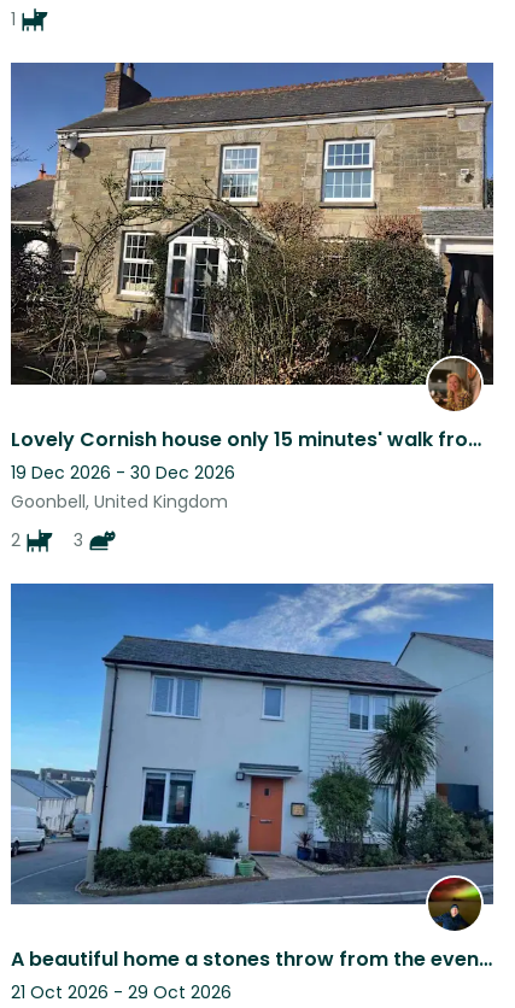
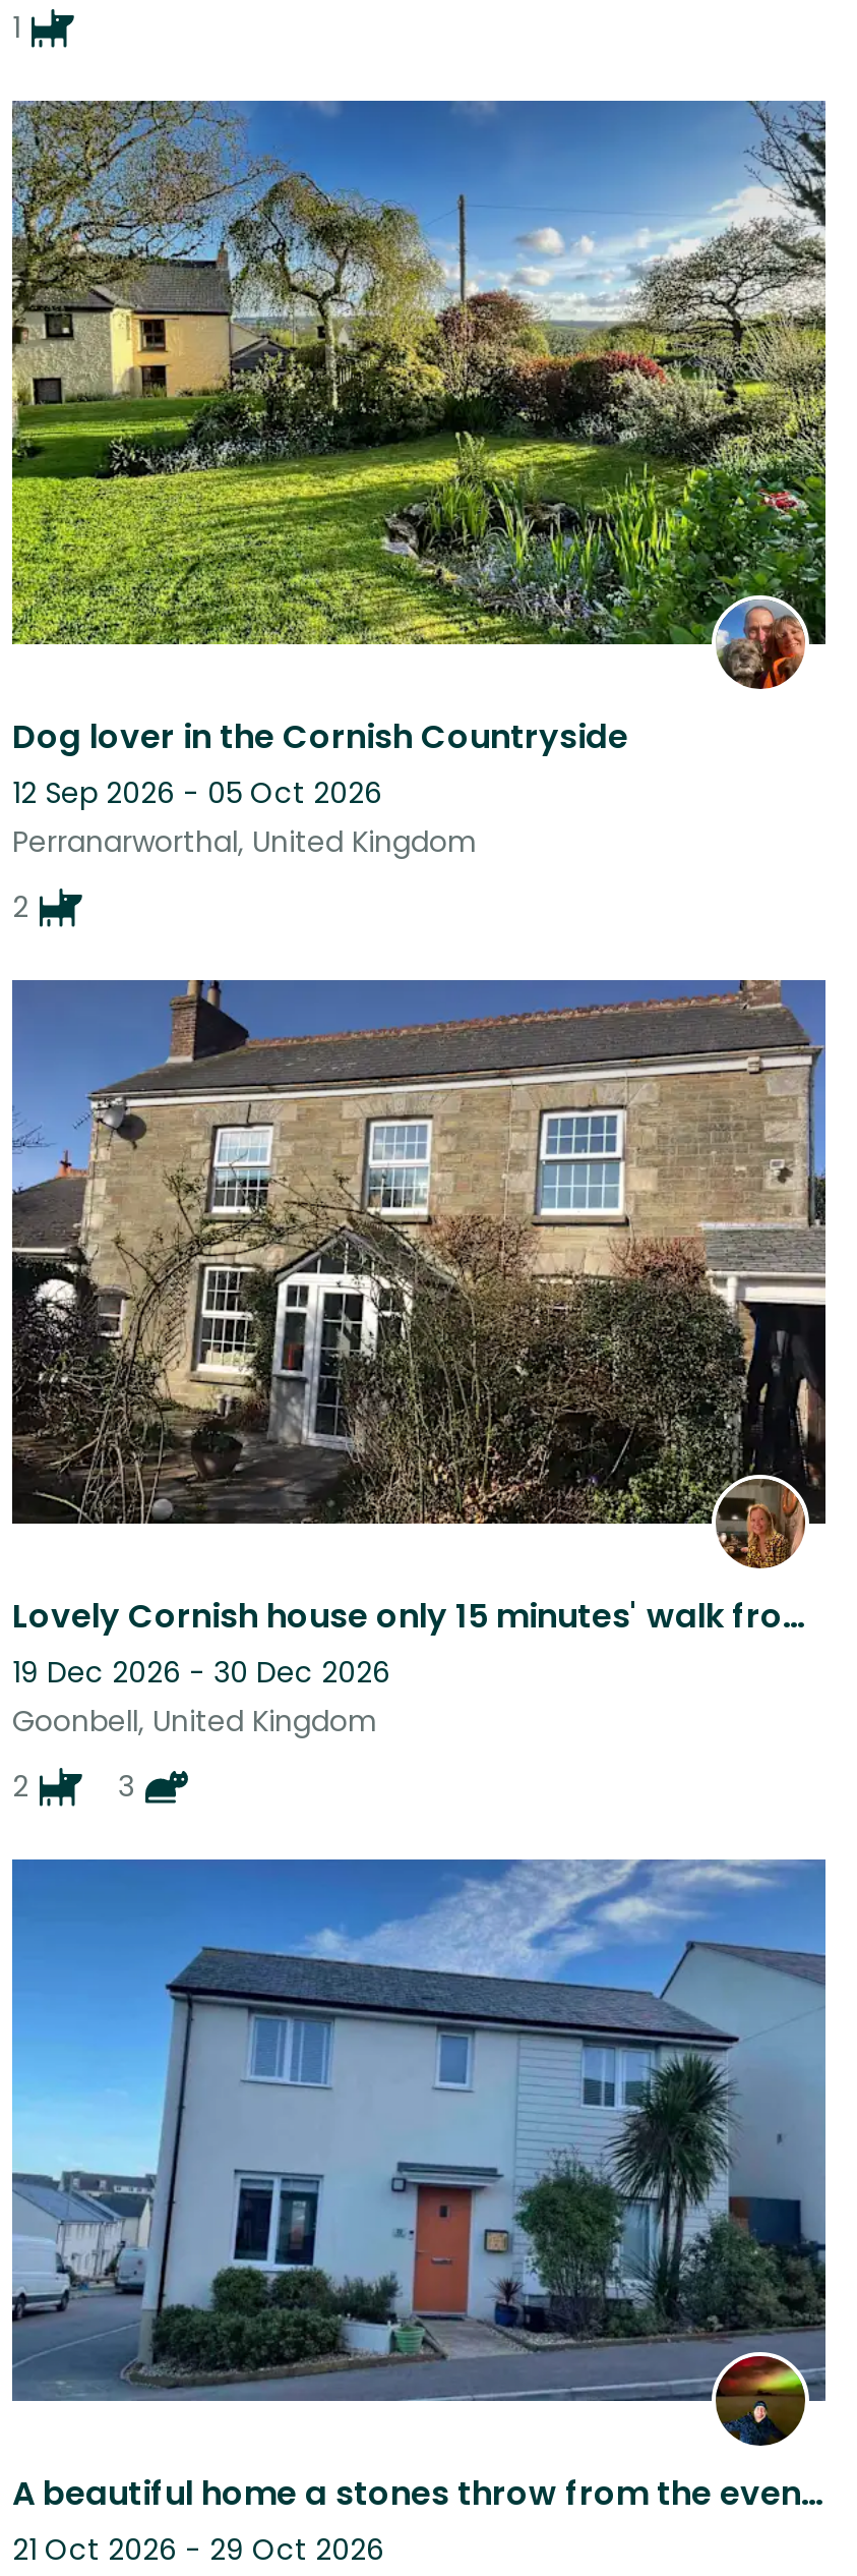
+ [image]
+ Dog lover in the Cornish Countryside
+ 12 Sep 2026 - 05 Oct 2026
+ Perranarworthal, United Kingdom
+ 2
